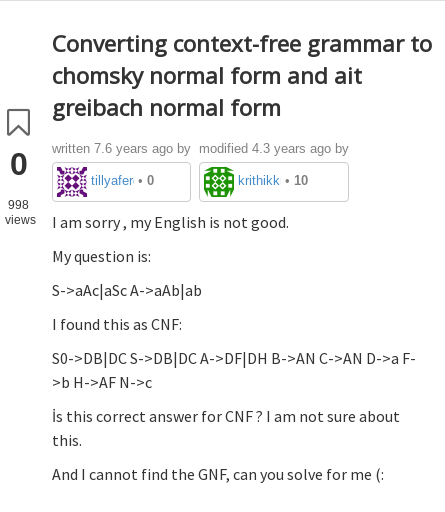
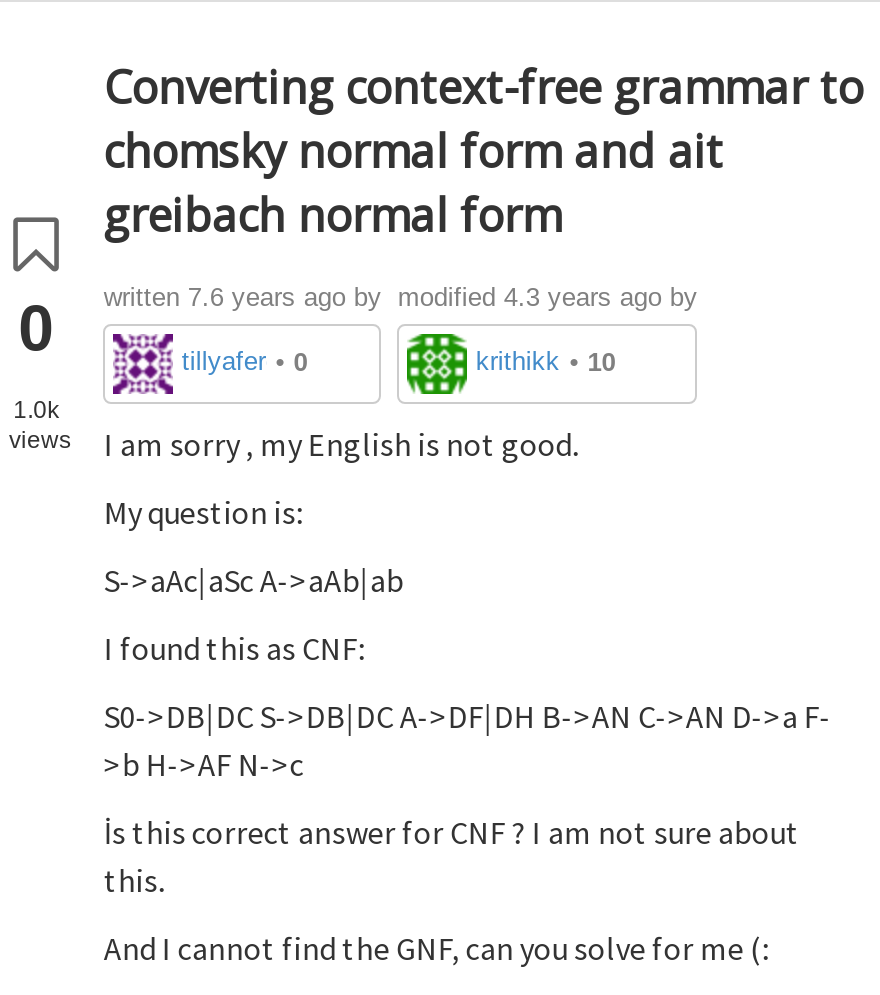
- 998
+ 1.0k
